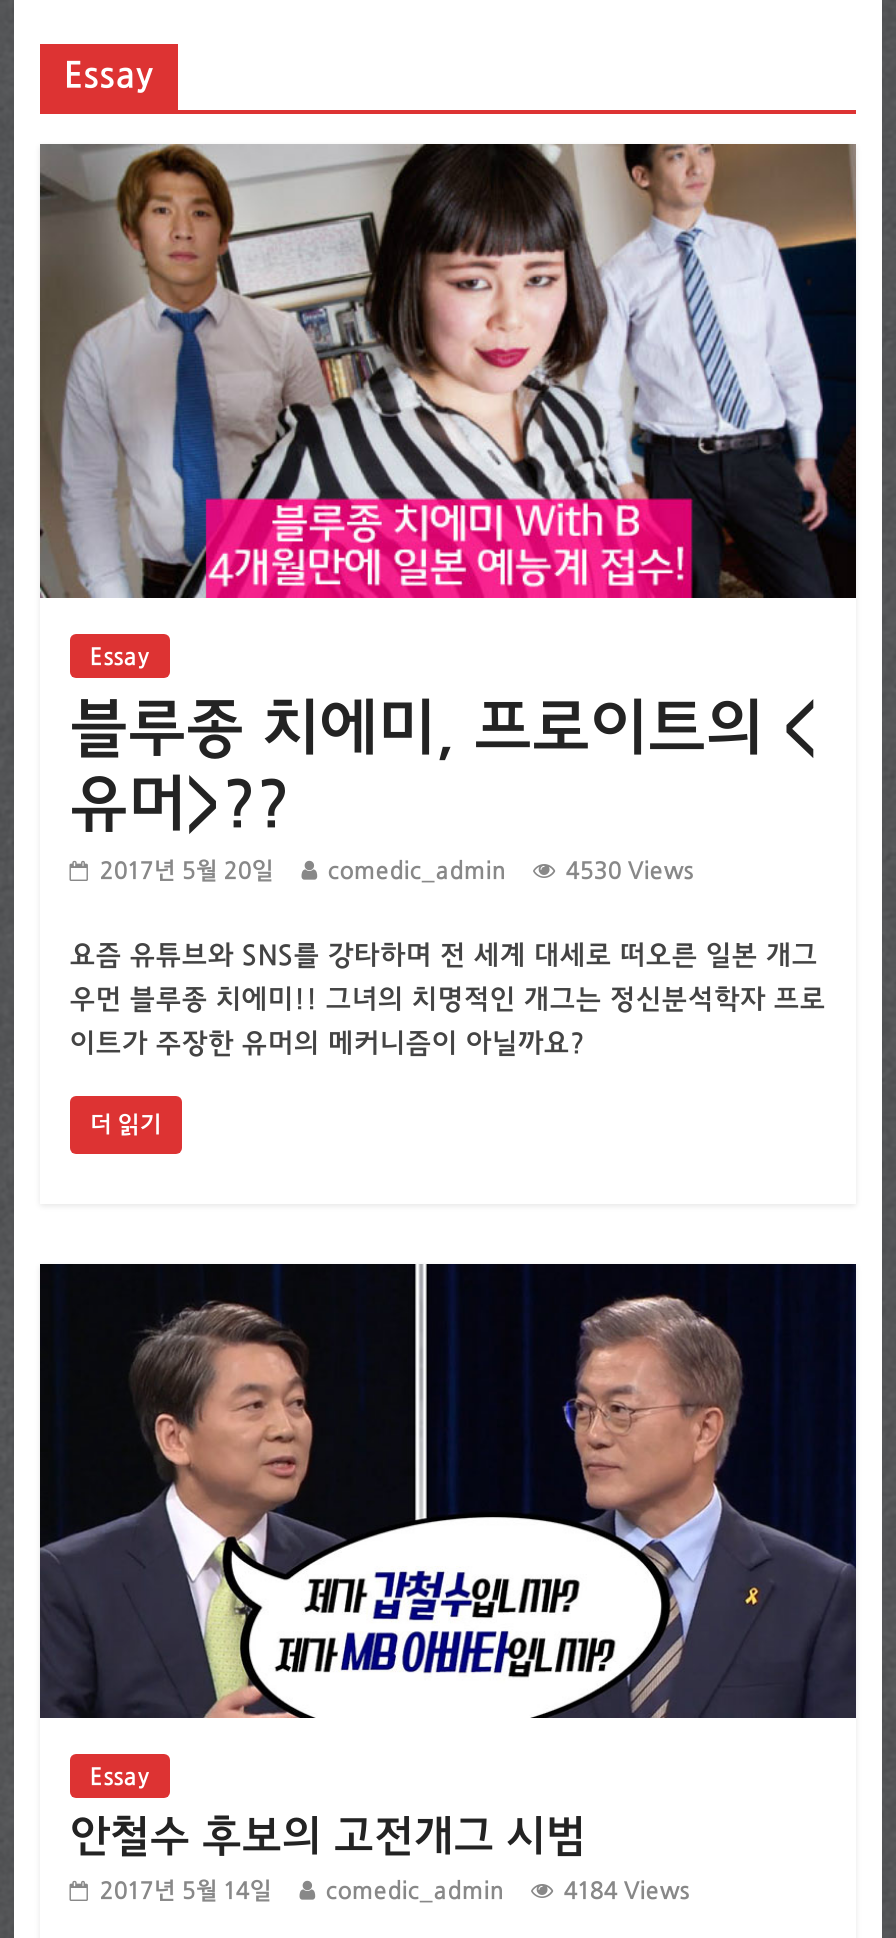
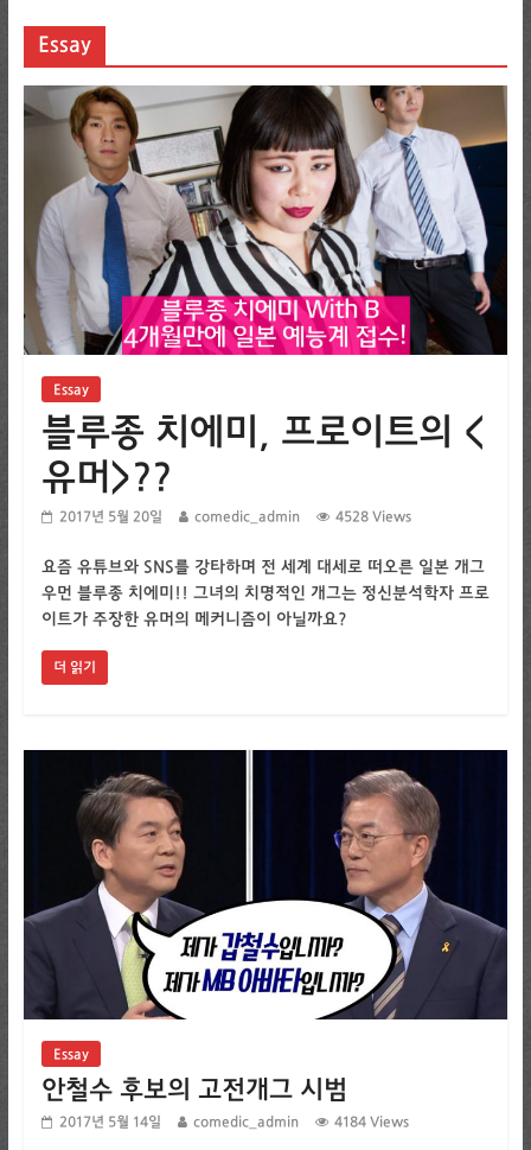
- 4530 Views
+ 4528 Views
